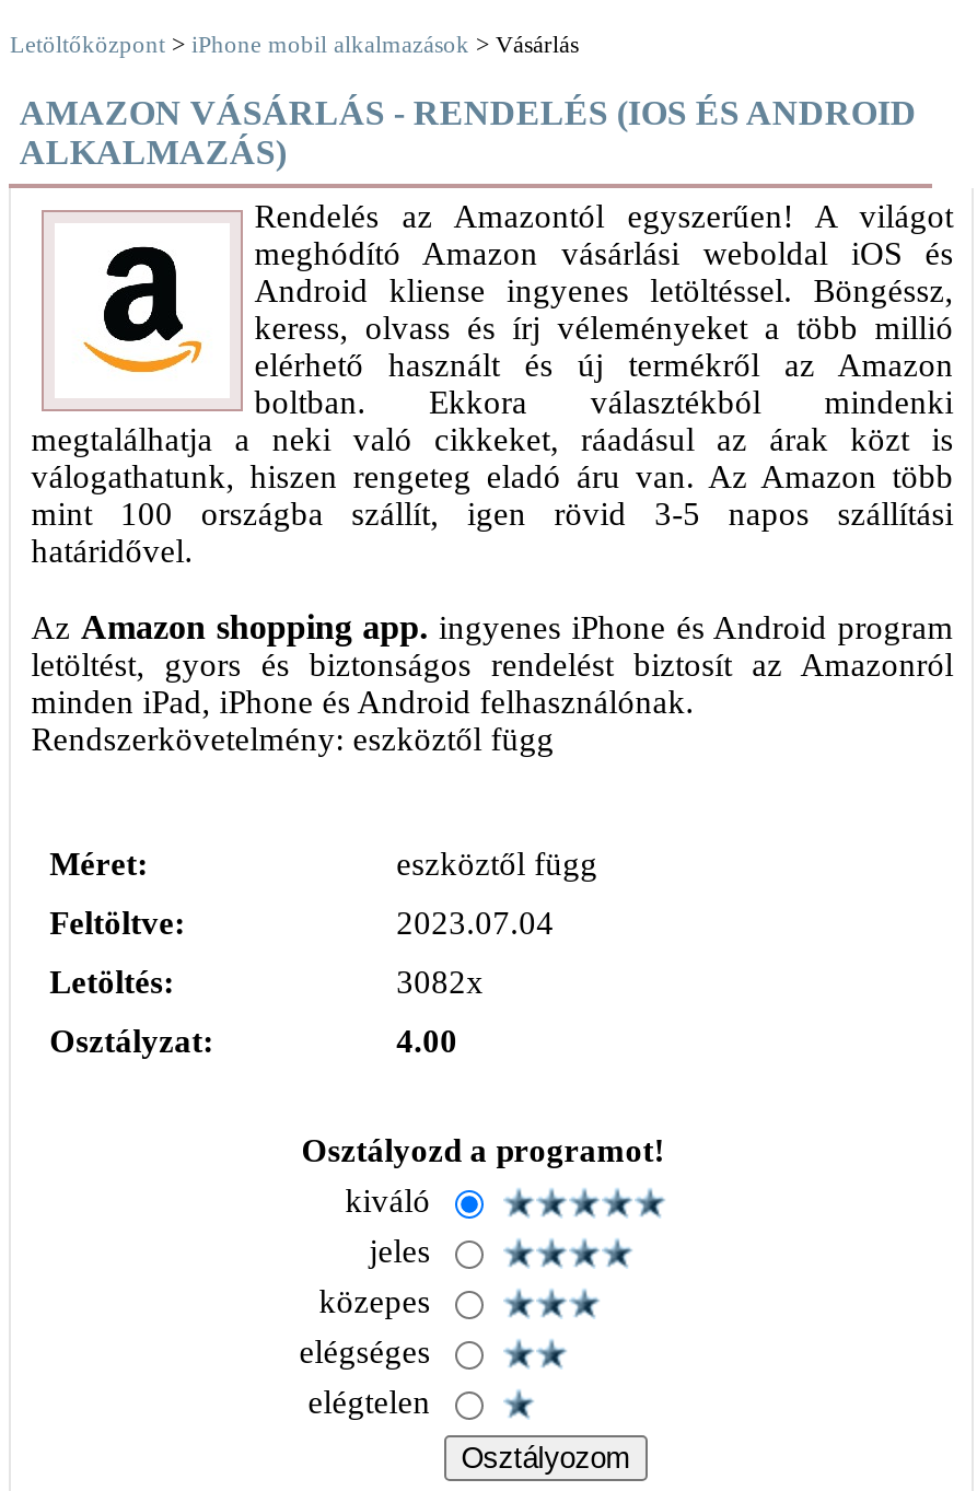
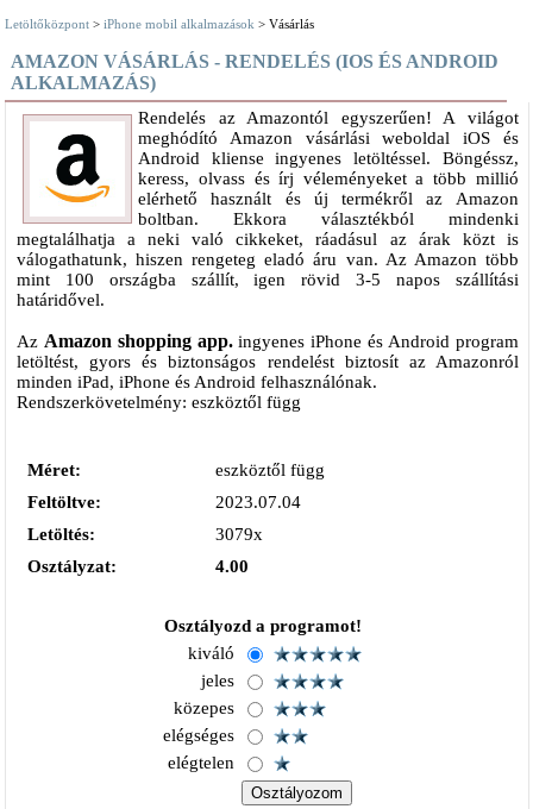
- 3082x
+ 3079x
